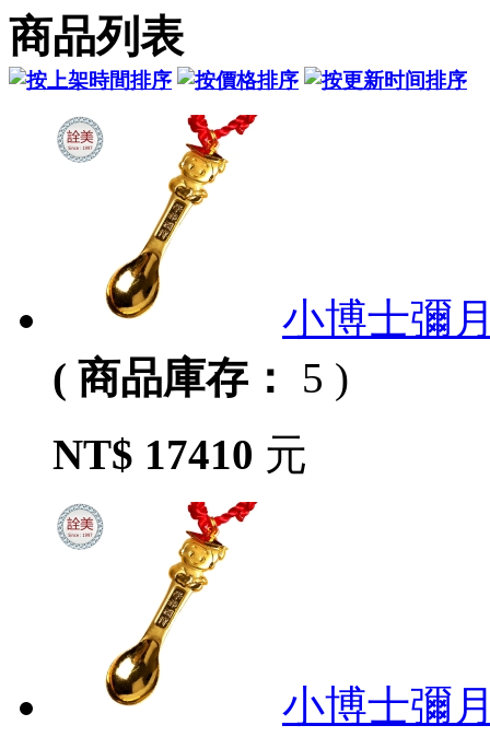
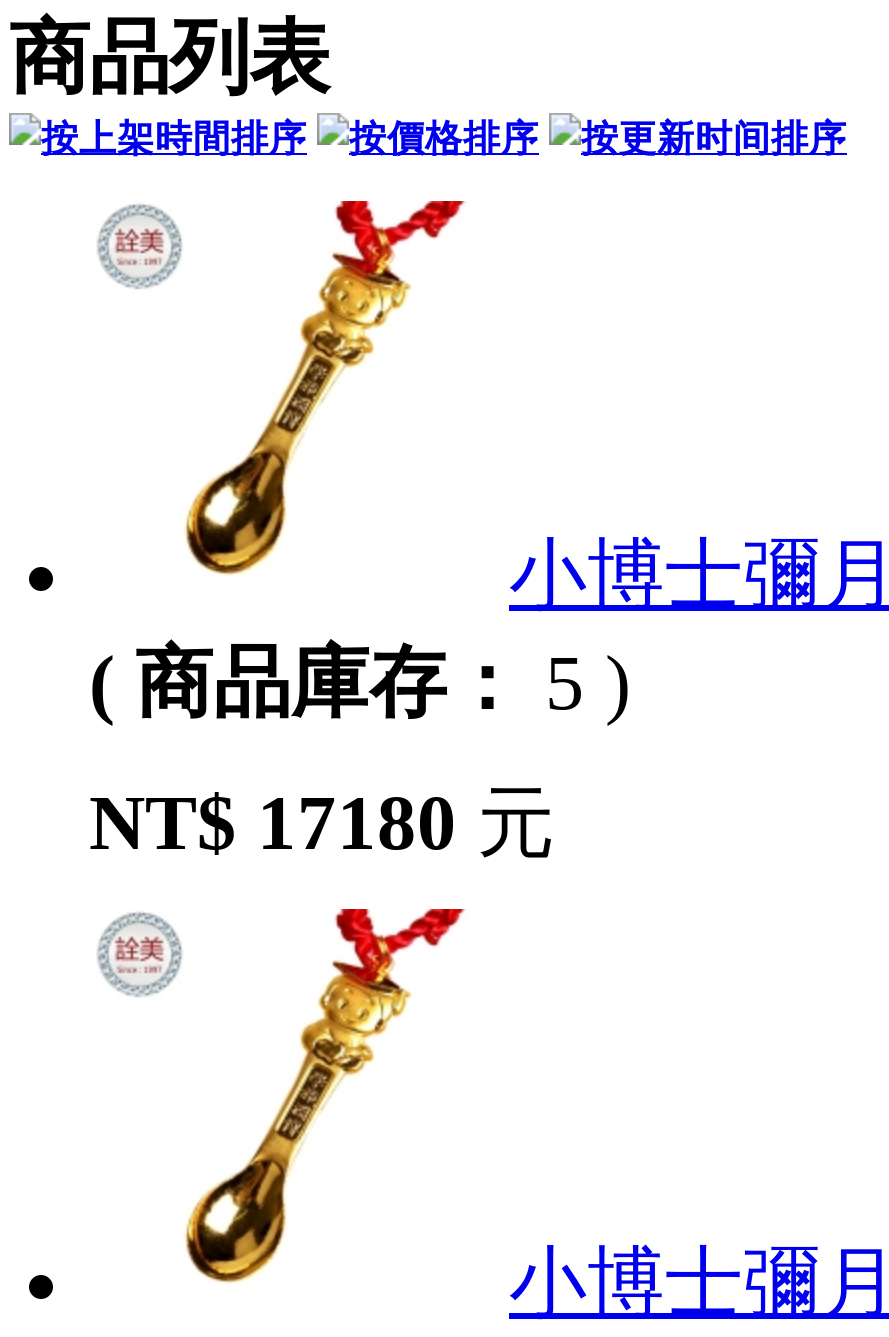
- NT$ 17410元
+ NT$ 17180元
